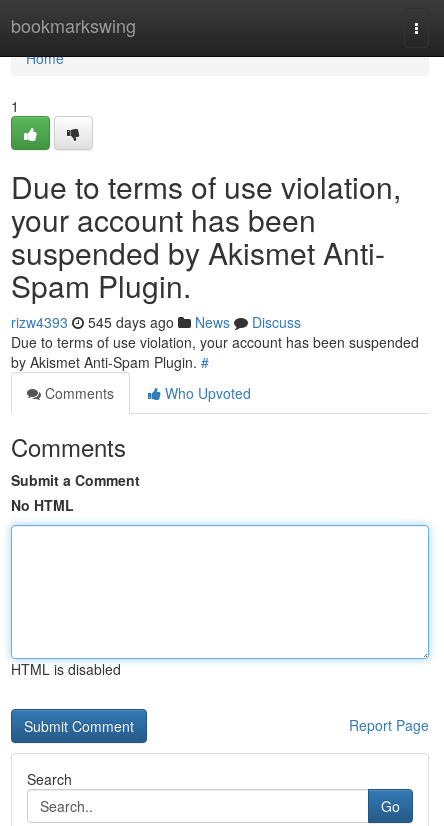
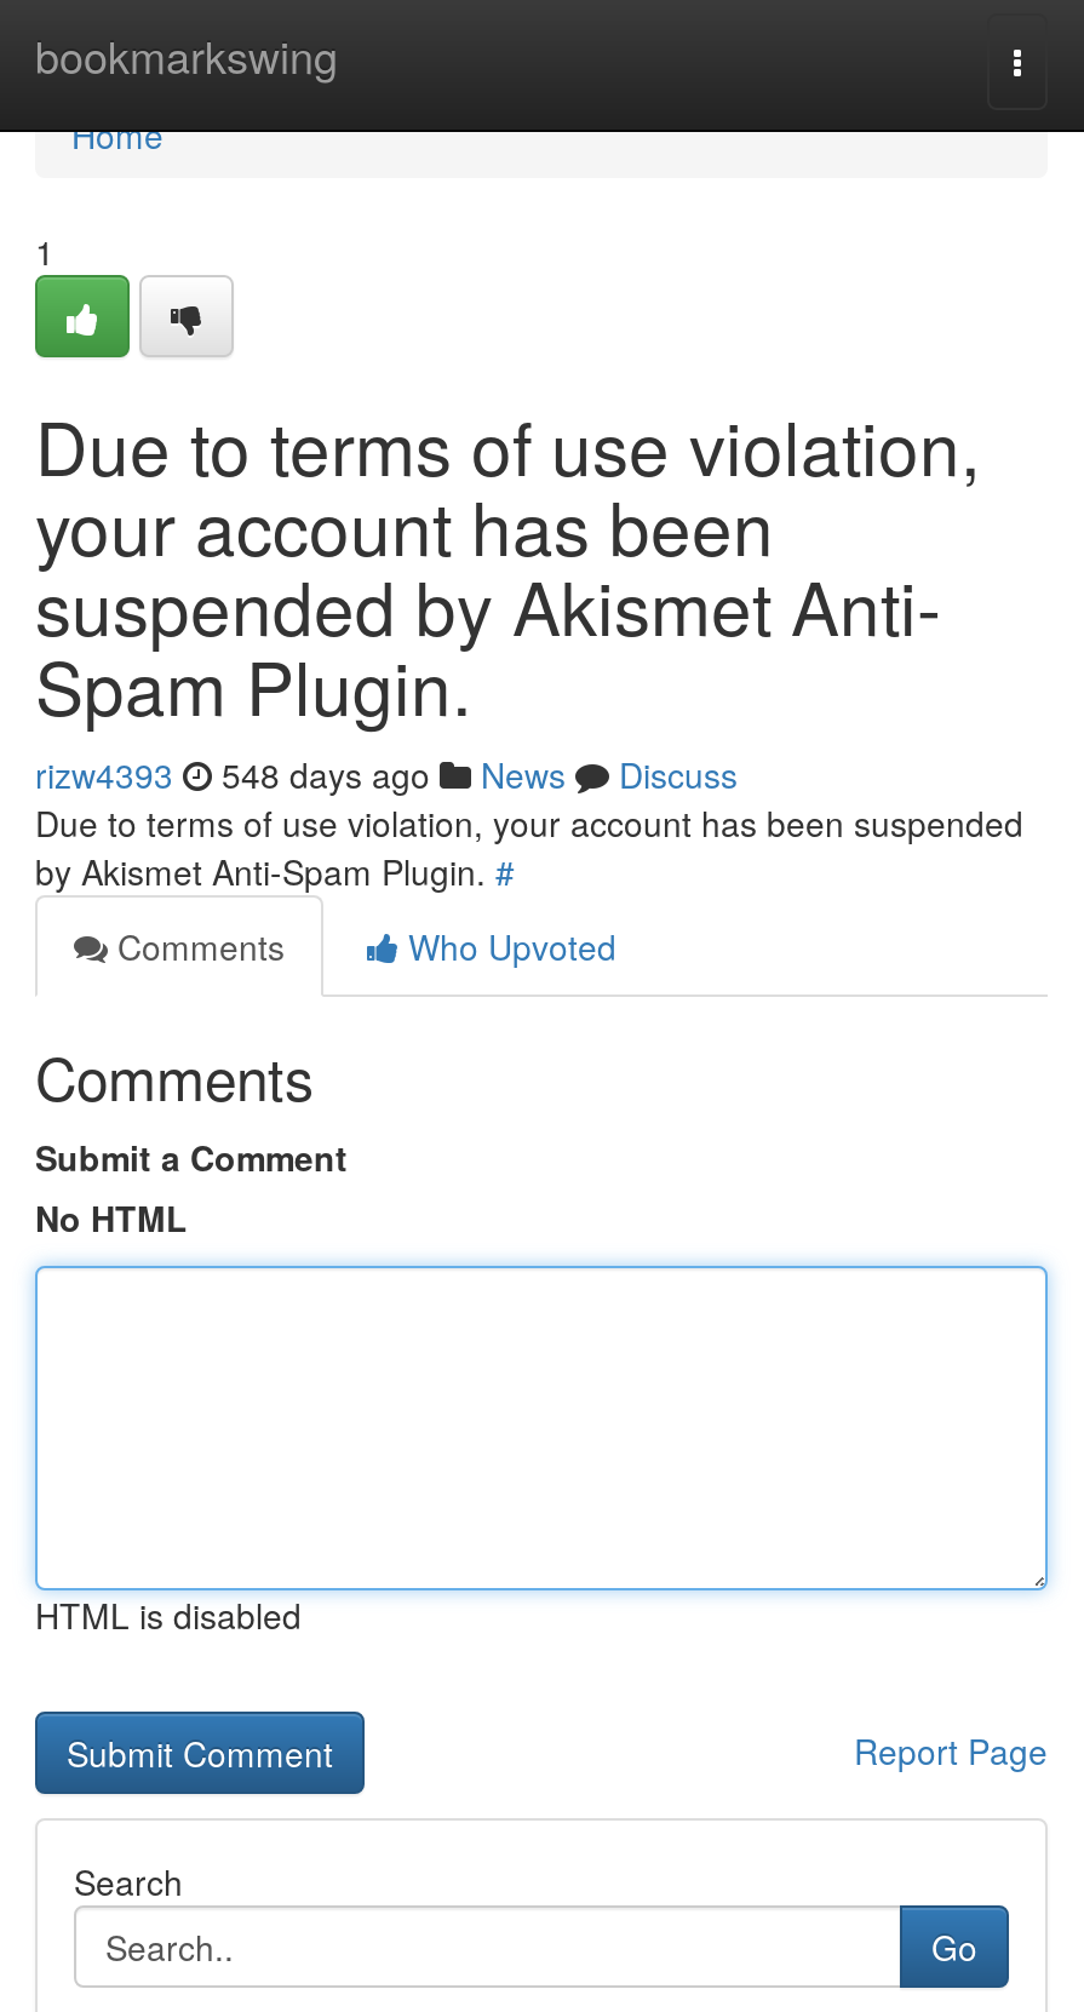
- rizw4393 545 days ago News Discuss
+ rizw4393 548 days ago News Discuss
